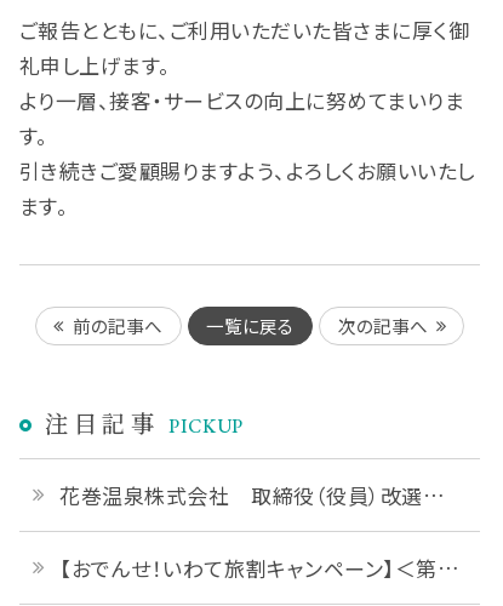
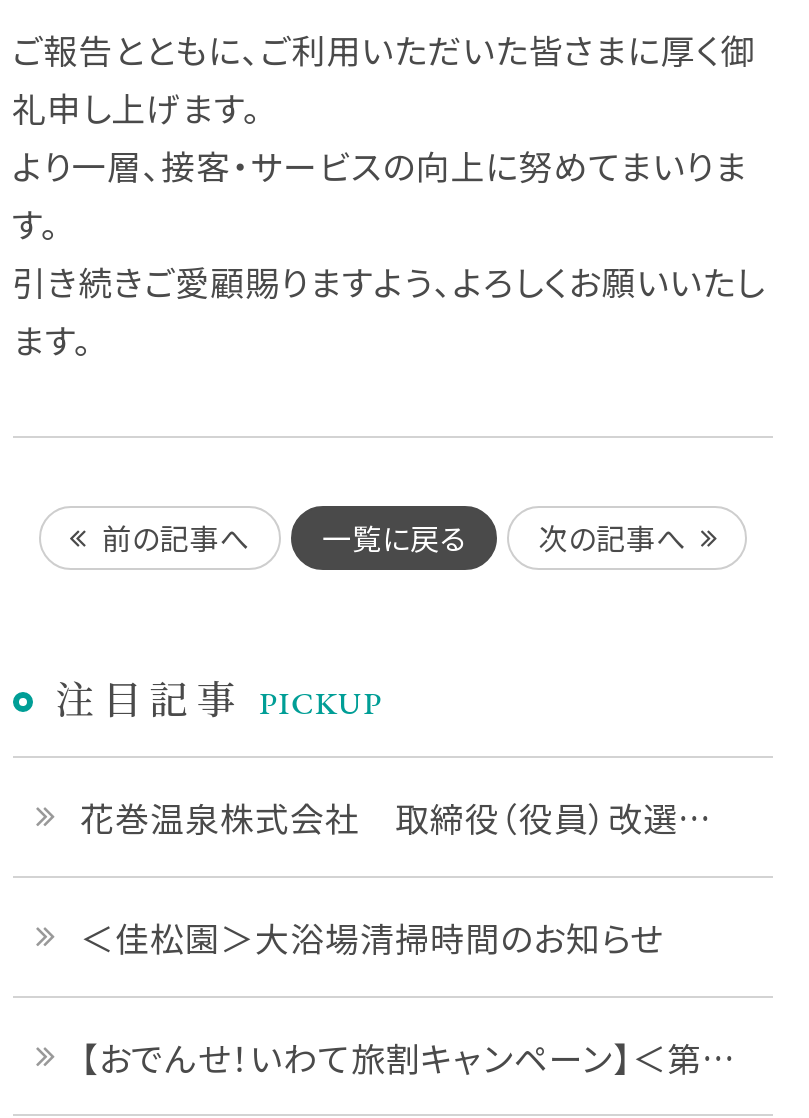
+ ＜佳松園＞大浴場清掃時間のお知らせ
